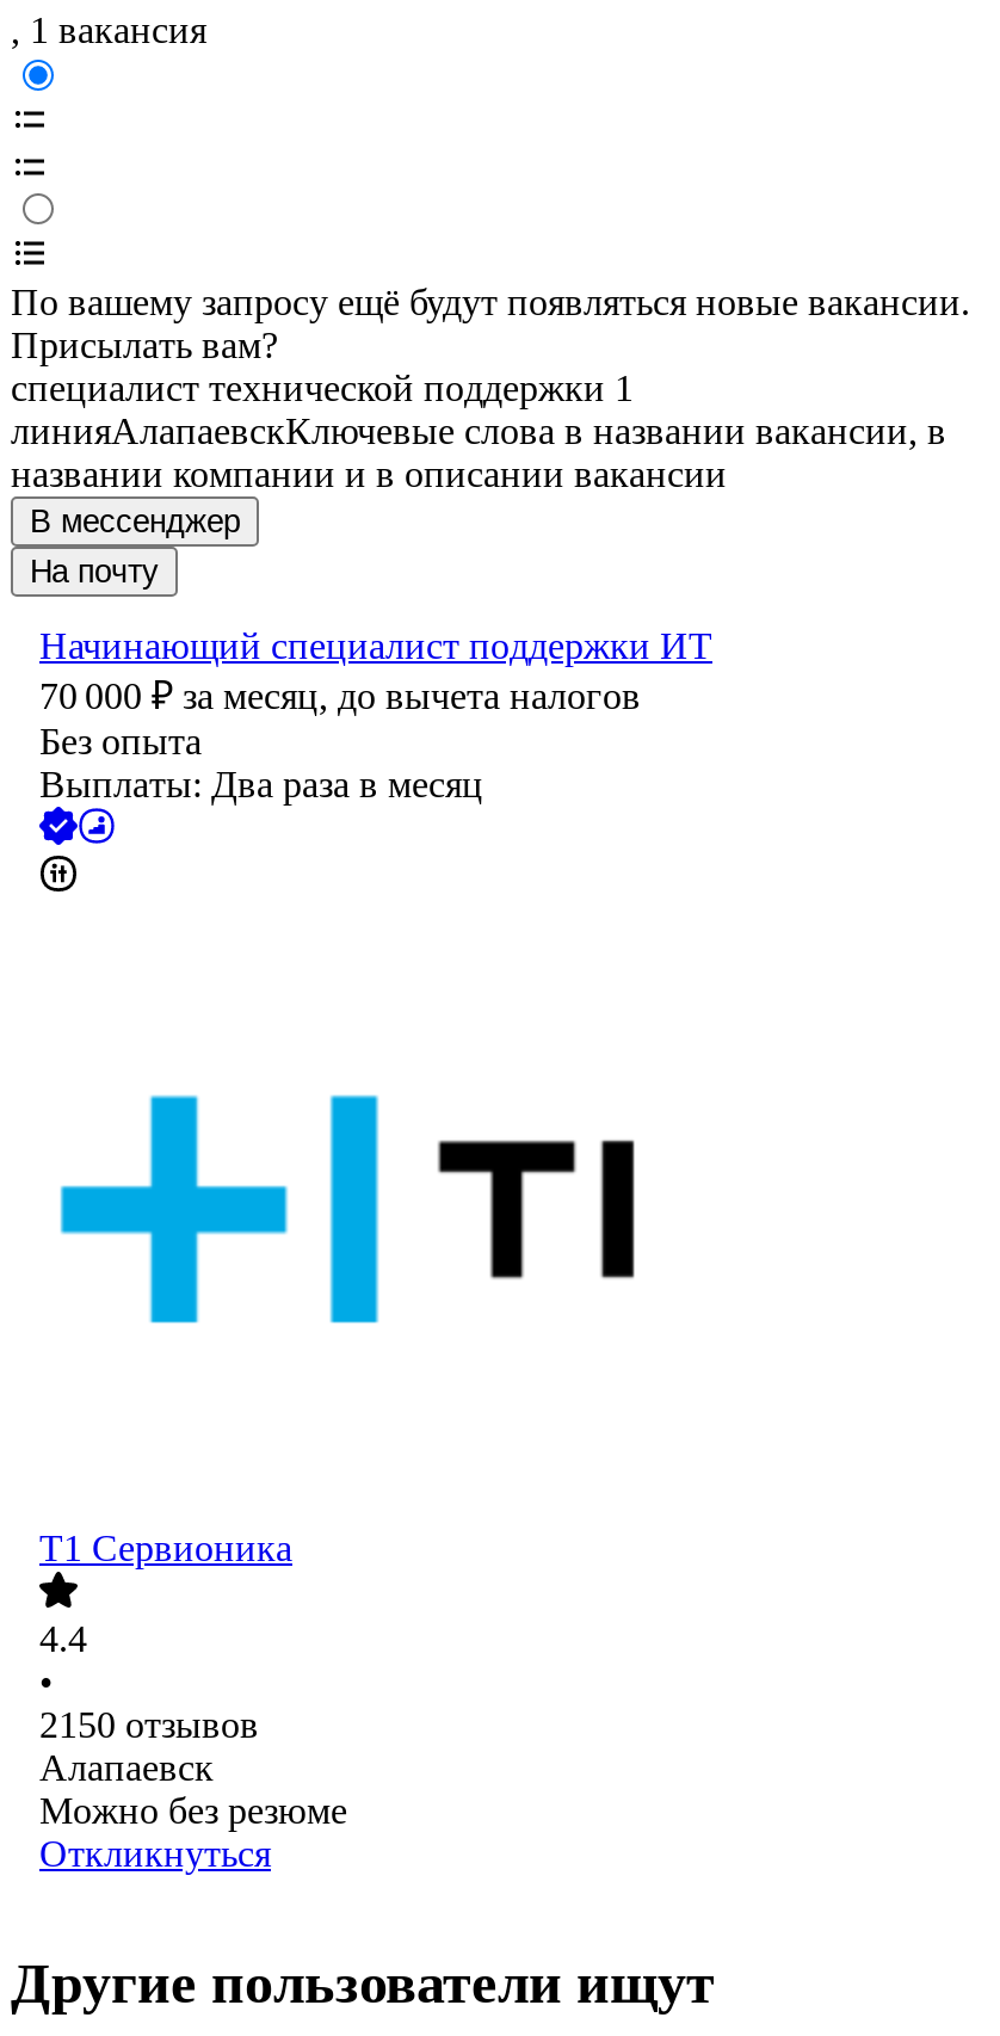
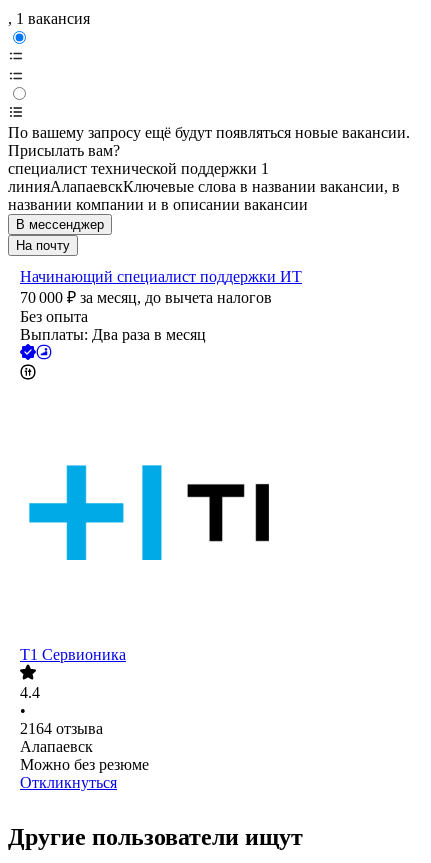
- 2150 отзывов
+ 2164 отзыва
